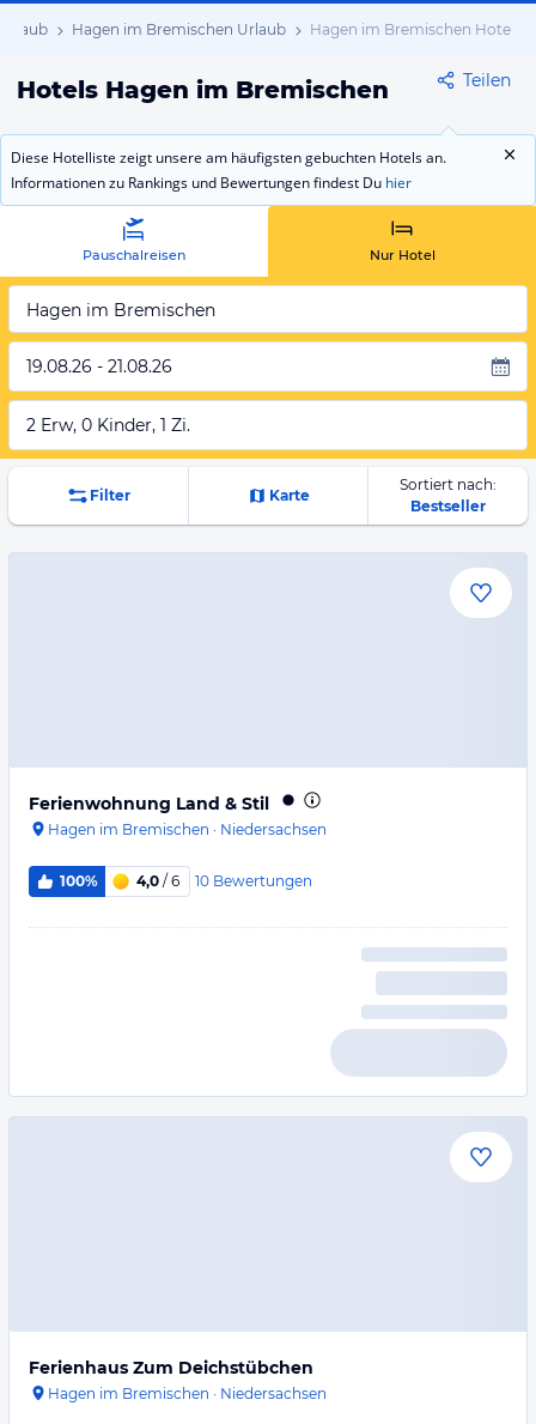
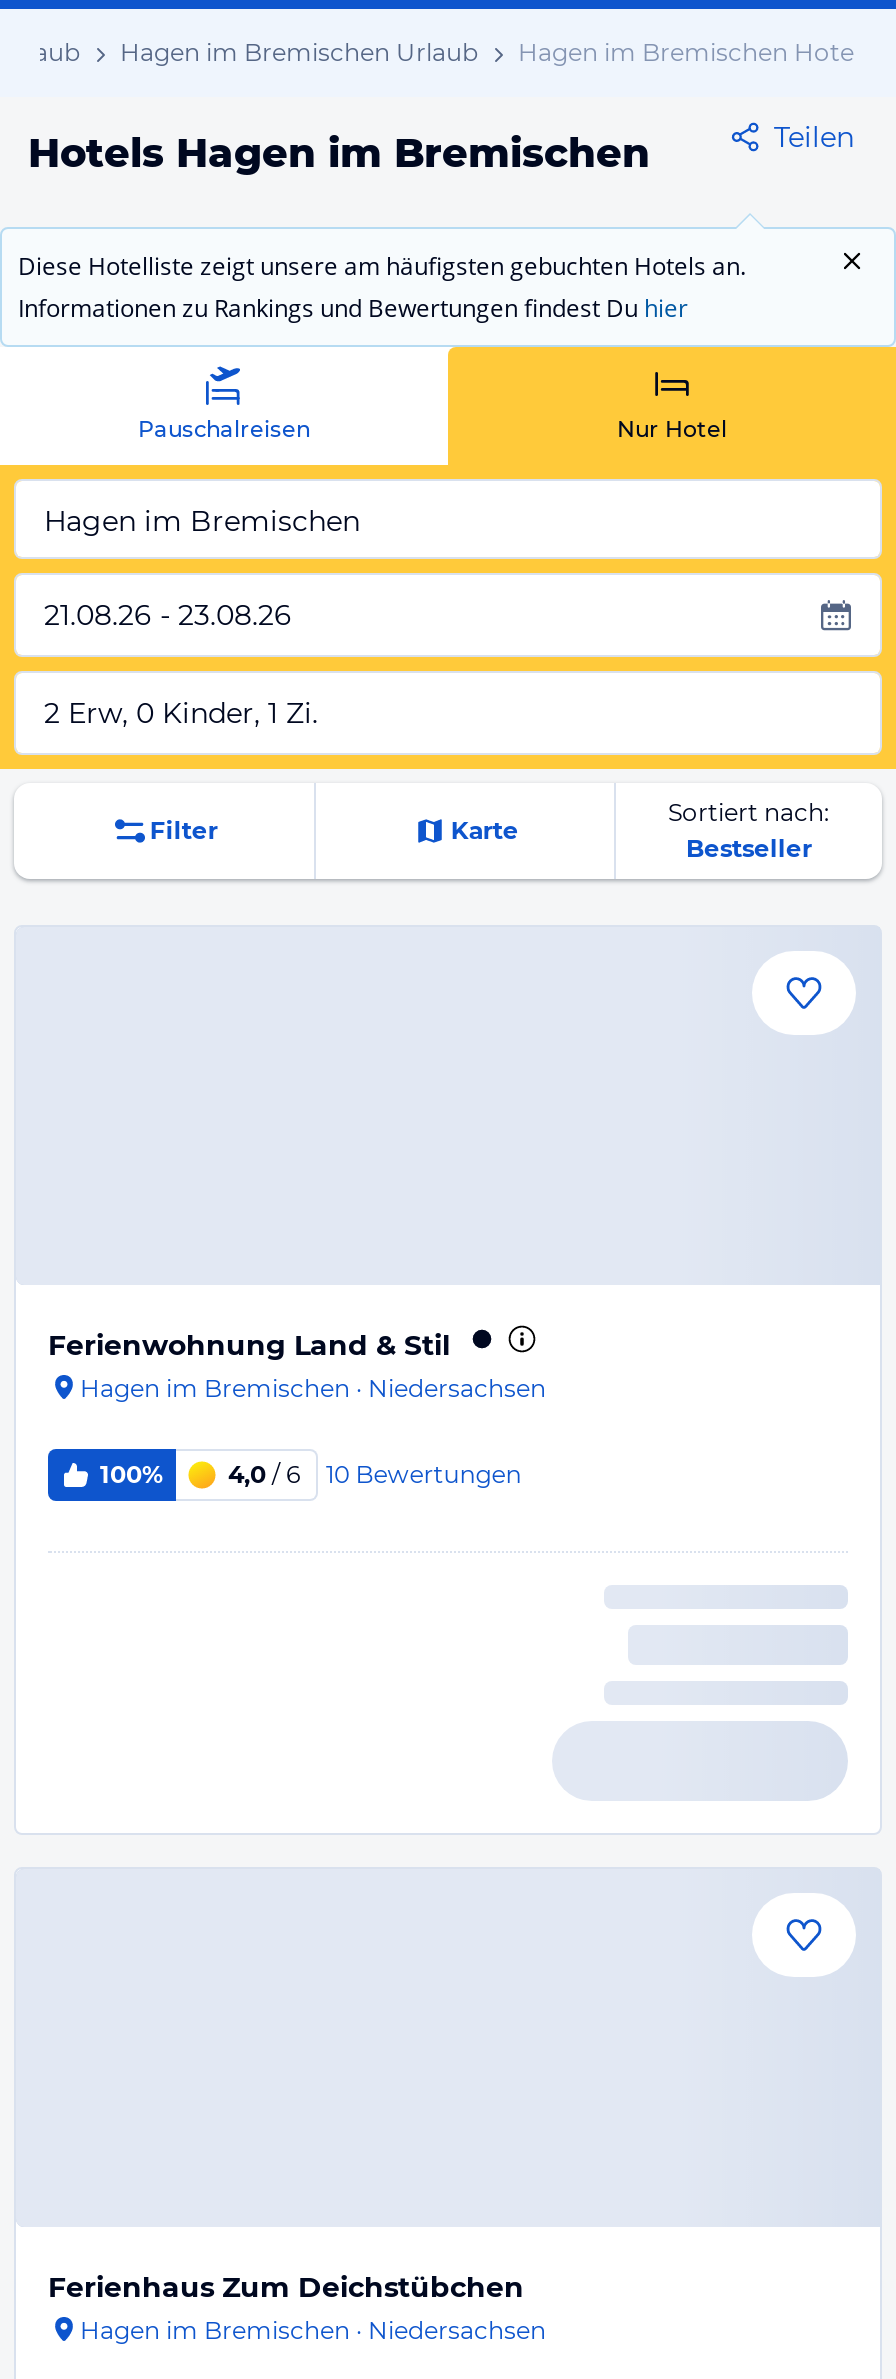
- 19.08.26 - 21.08.26
+ 21.08.26 - 23.08.26
